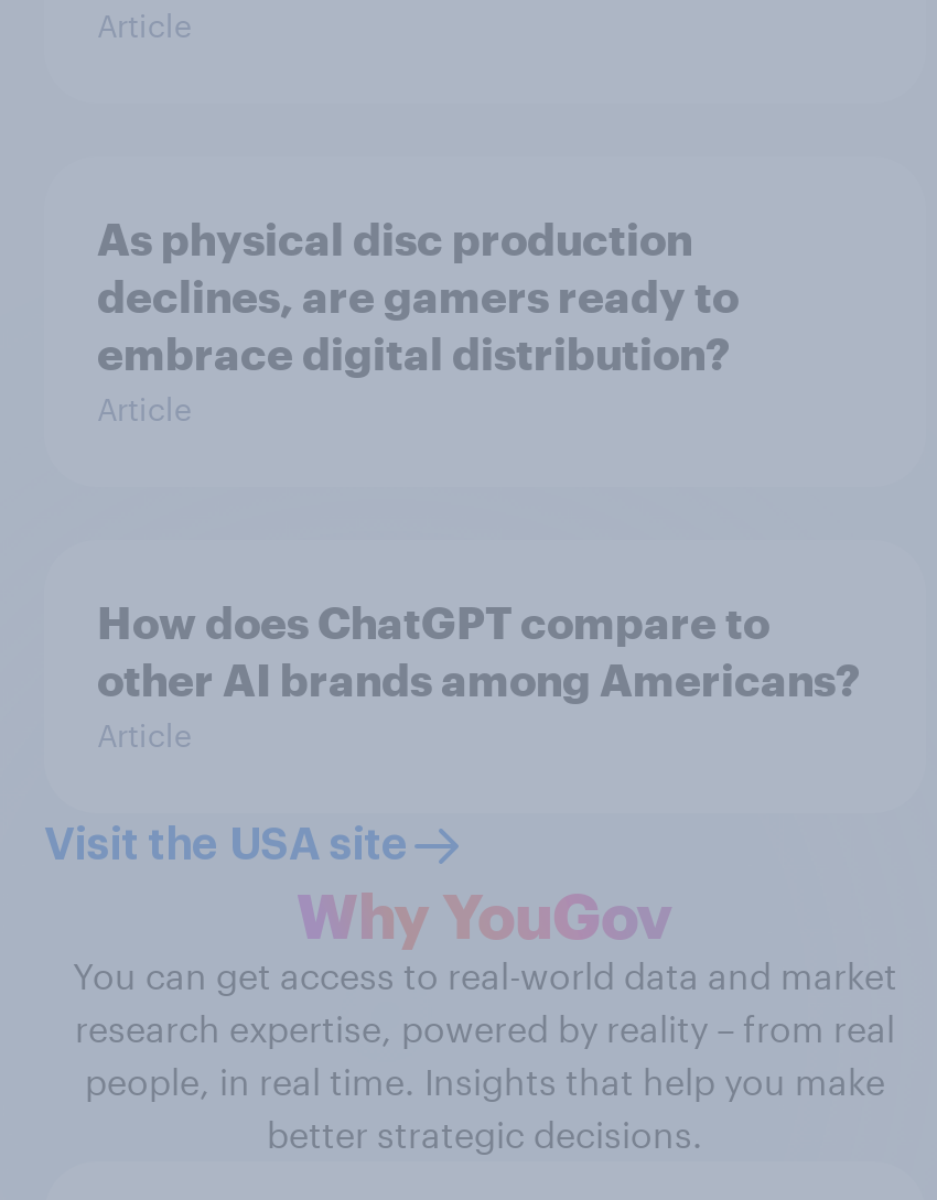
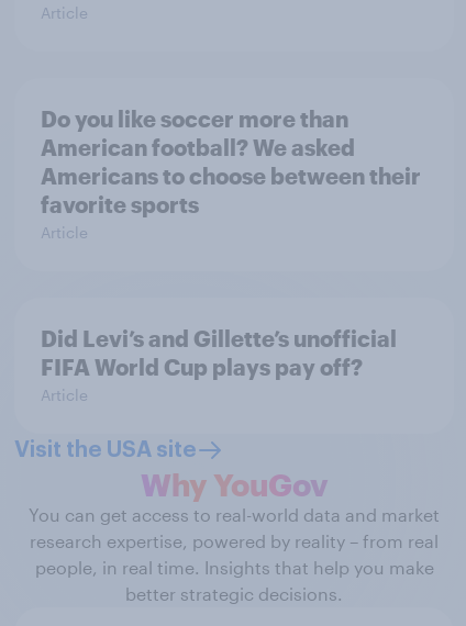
- As physical disc production
- declines, are gamers ready to
- embrace digital distribution?
+ Do you like soccer more than
+ American football? We asked
+ Americans to choose between their
+ favorite sports

- How does ChatGPT compare to
- other AI brands among Americans?
+ Did Levi’s and Gillette’s unofficial
+ FIFA World Cup plays pay off?
